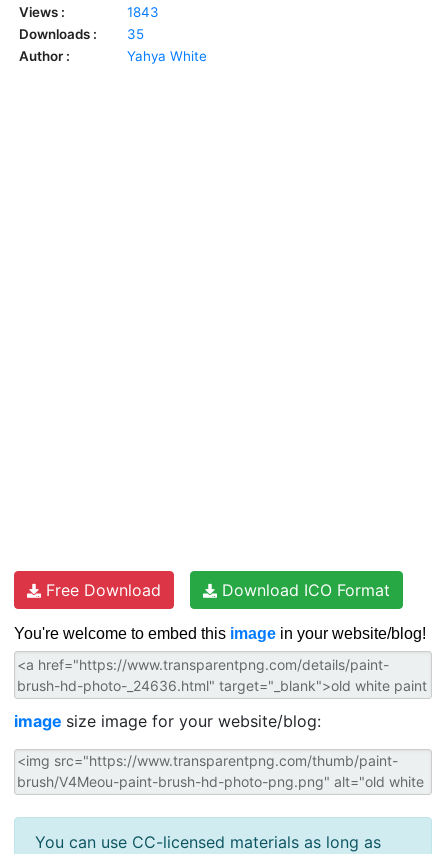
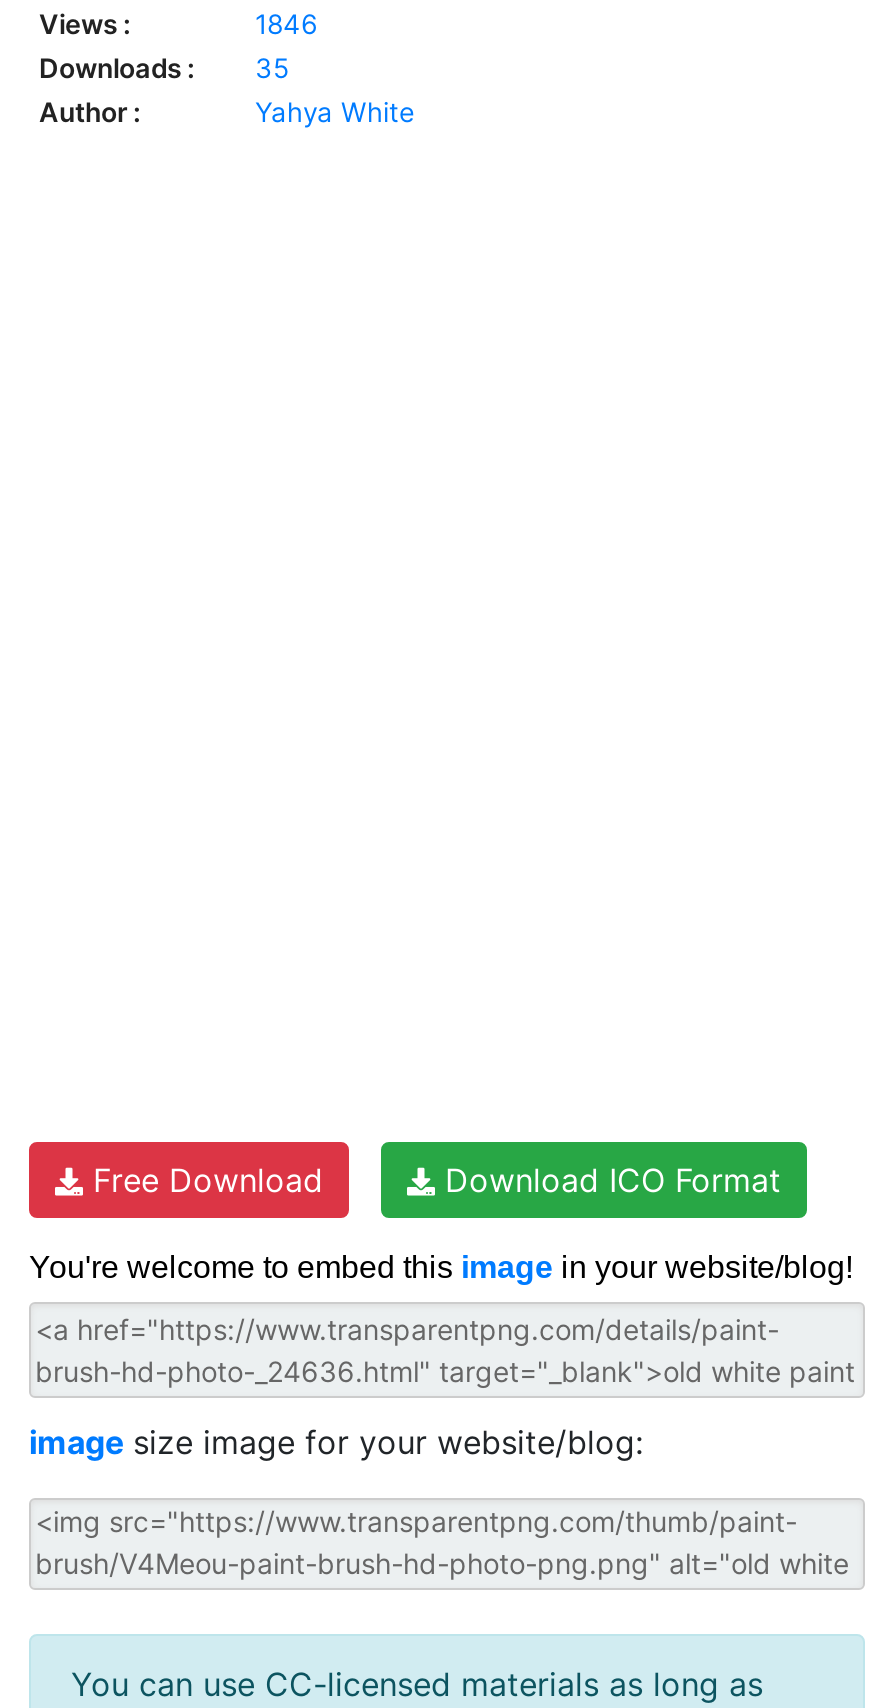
- 1843
+ 1846
